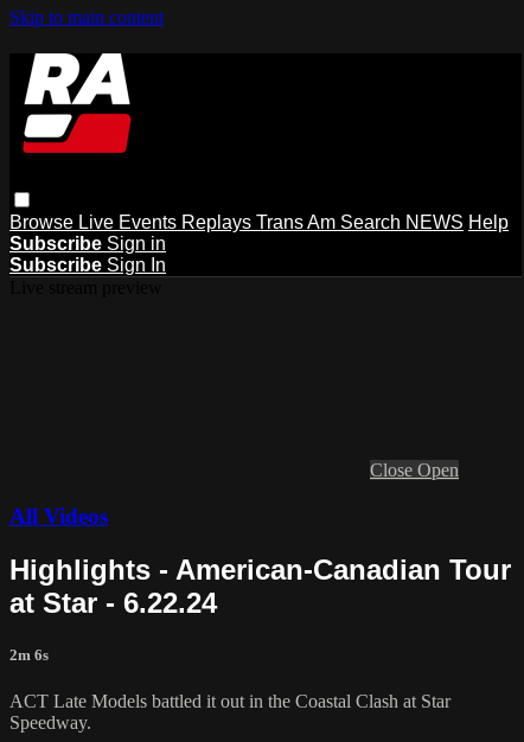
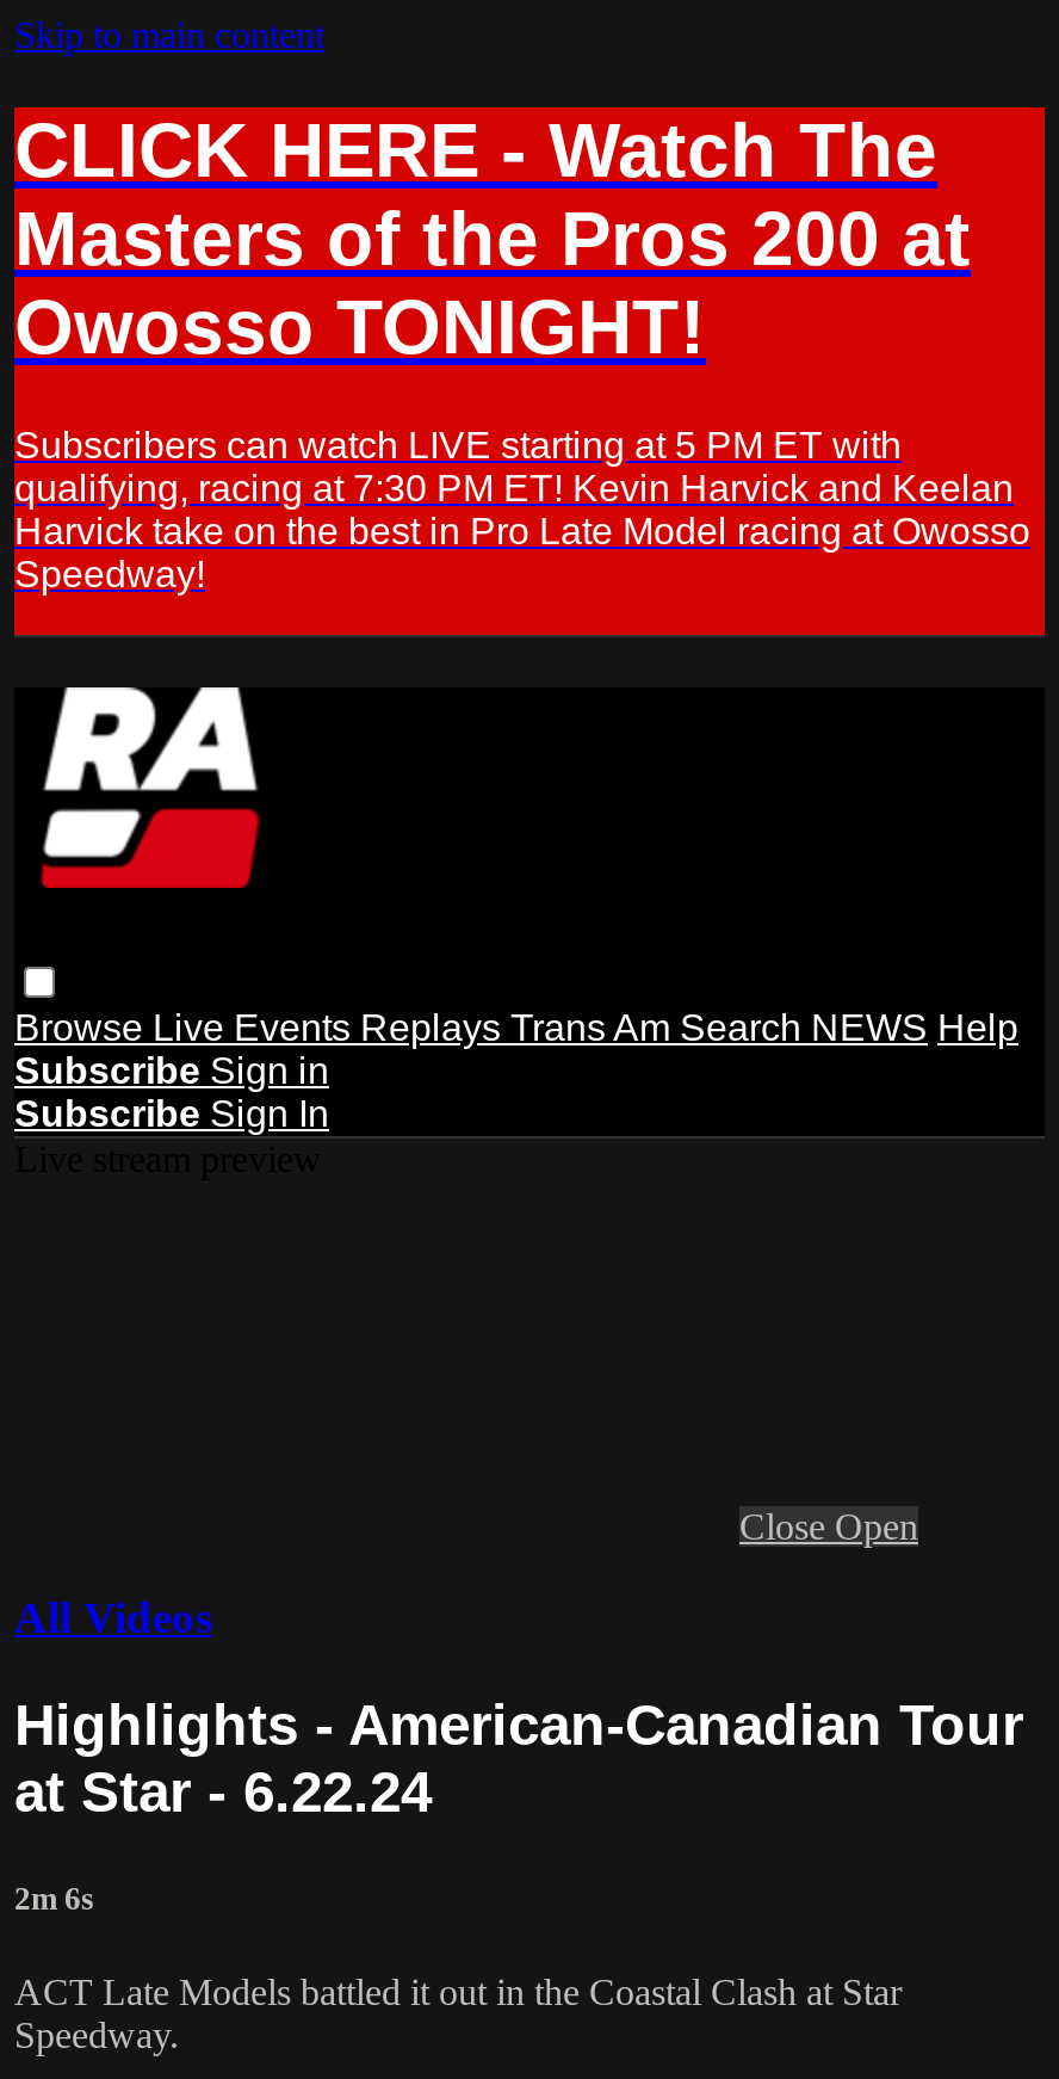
+ [image]
+ CLICK HERE - Watch The
+ Masters of the Pros 200 at
+ Owosso TONIGHT!
+ Subscribers can watch LIVE starting at 5 PM ET with
+ qualifying, racing at 7:30 PM ET! Kevin Harvick and Keelan
+ Harvick take on the best in Pro Late Model racing at Owosso
+ Speedway!
